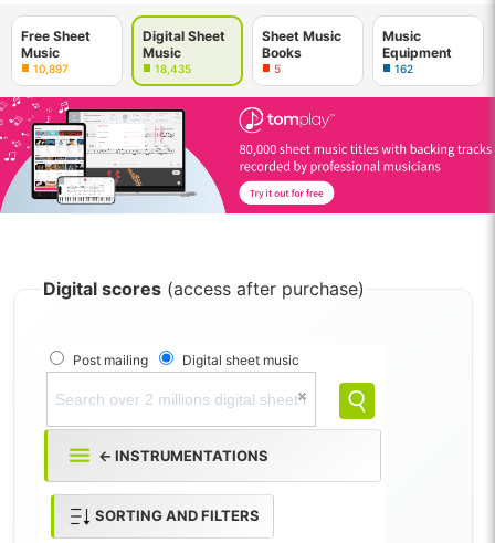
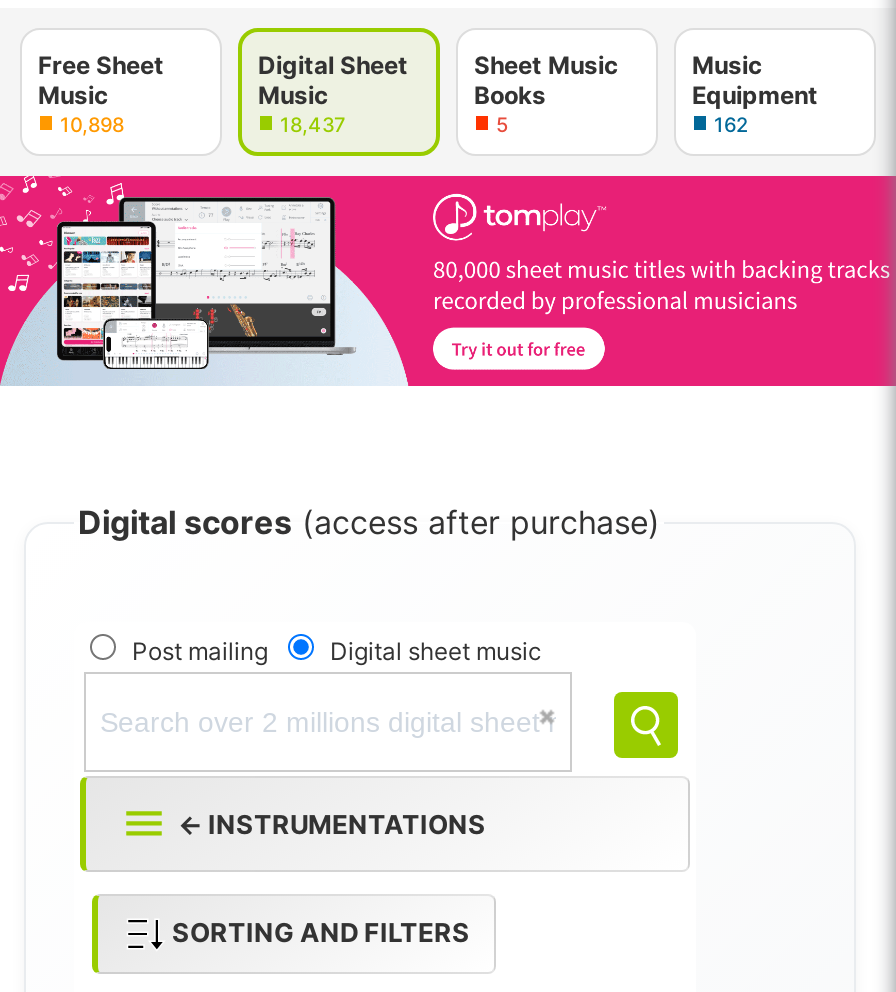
- 10,897
+ 10,898

- 18,435
+ 18,437
